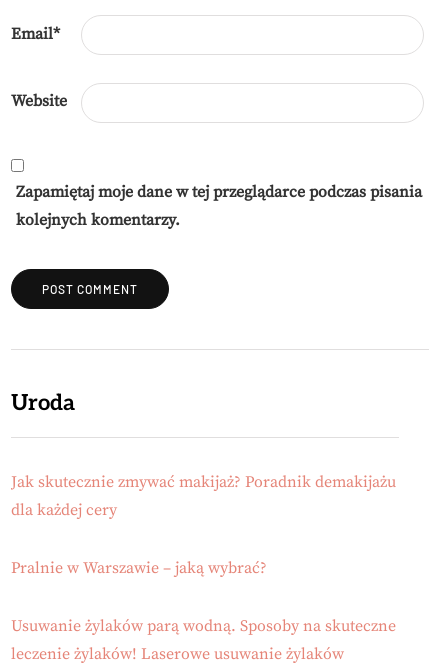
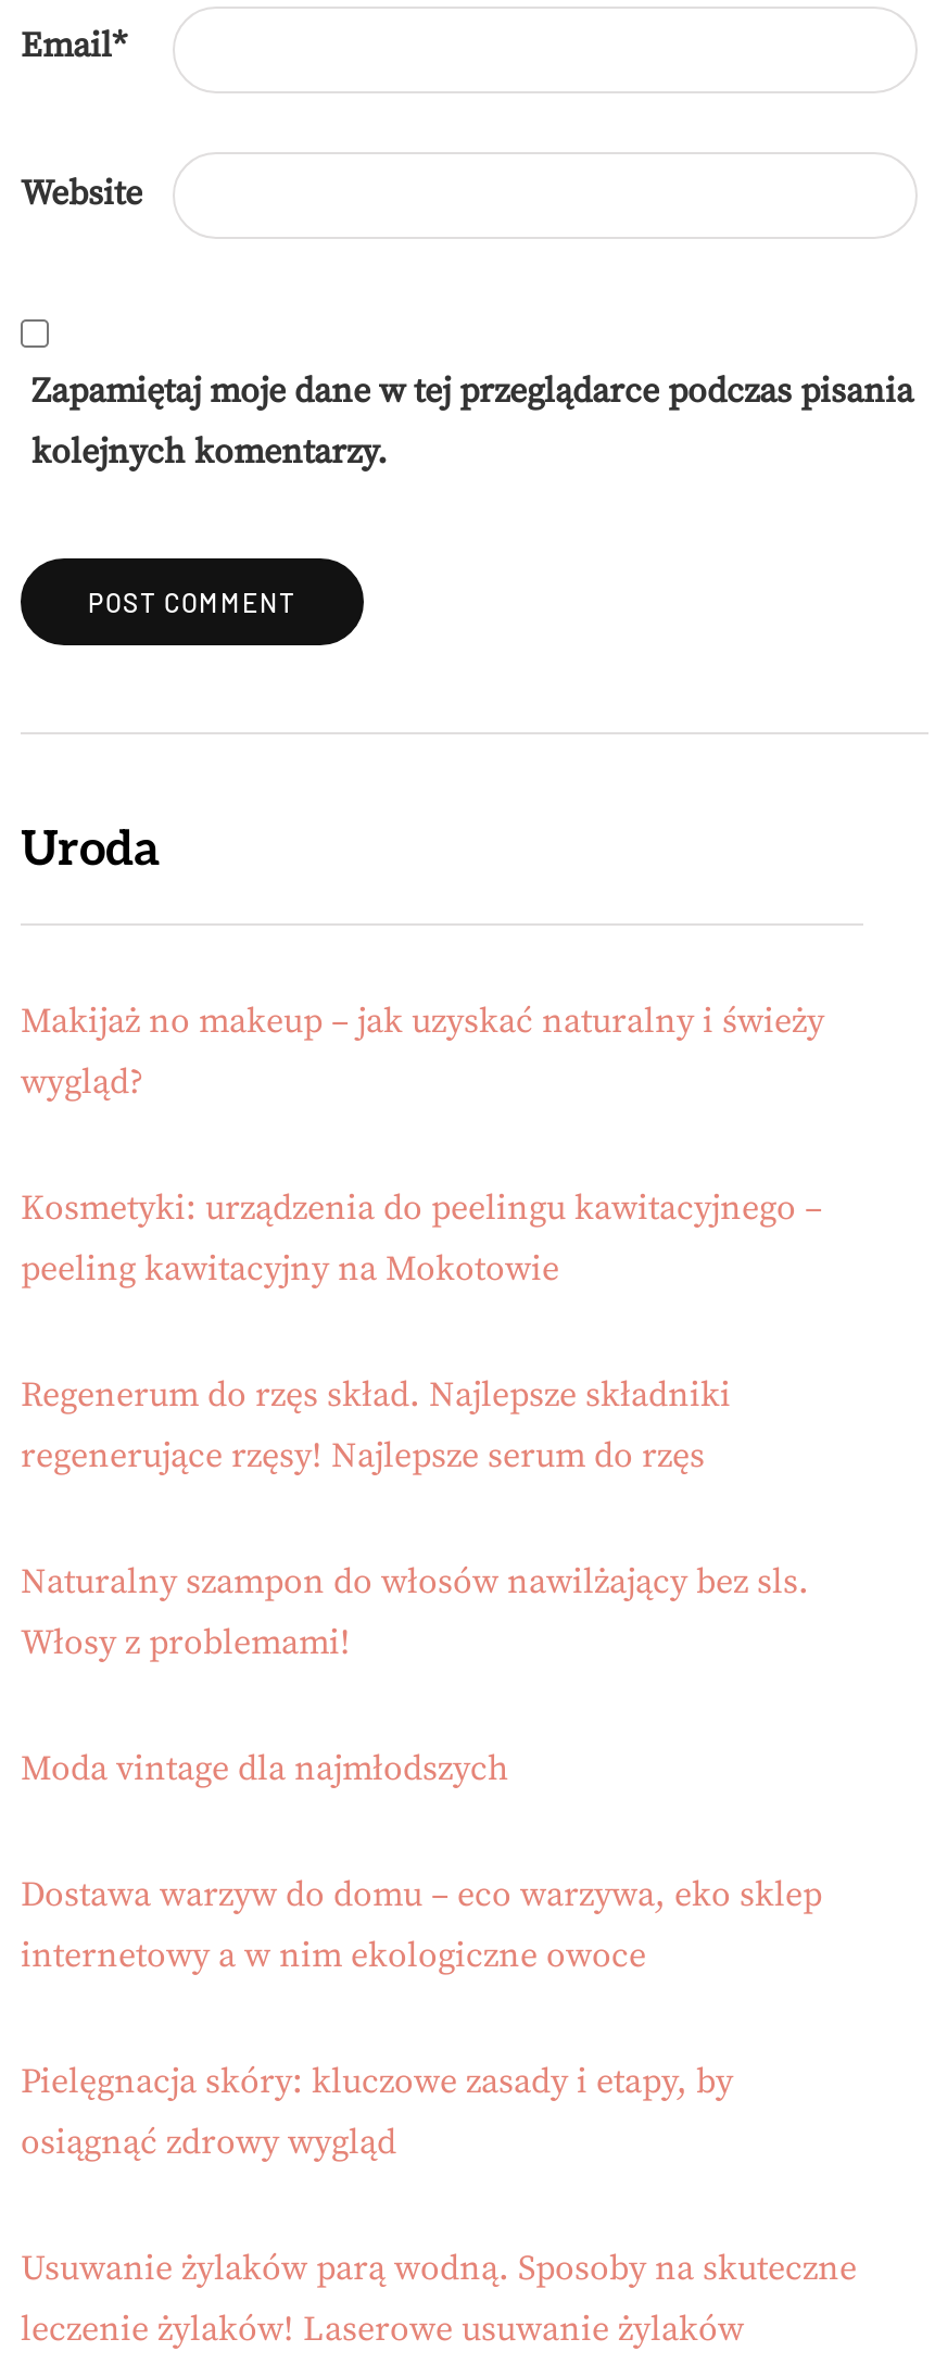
- Jak skutecznie zmywać makijaż? Poradnik demakijażu
- dla każdej cery
- Pralnie w Warszawie – jaką wybrać?
+ Makijaż no makeup – jak uzyskać naturalny i świeży
+ wygląd?
+ Kosmetyki: urządzenia do peelingu kawitacyjnego –
+ peeling kawitacyjny na Mokotowie
+ Regenerum do rzęs skład. Najlepsze składniki
+ regenerujące rzęsy! Najlepsze serum do rzęs
+ Naturalny szampon do włosów nawilżający bez sls.
+ Włosy z problemami!
+ Moda vintage dla najmłodszych
+ Dostawa warzyw do domu – eco warzywa, eko sklep
+ internetowy a w nim ekologiczne owoce
+ Pielęgnacja skóry: kluczowe zasady i etapy, by
+ osiągnąć zdrowy wygląd
